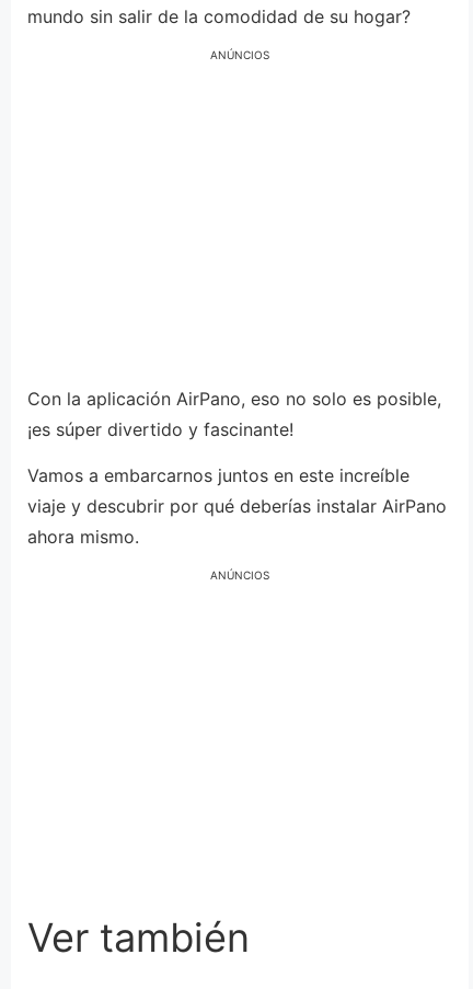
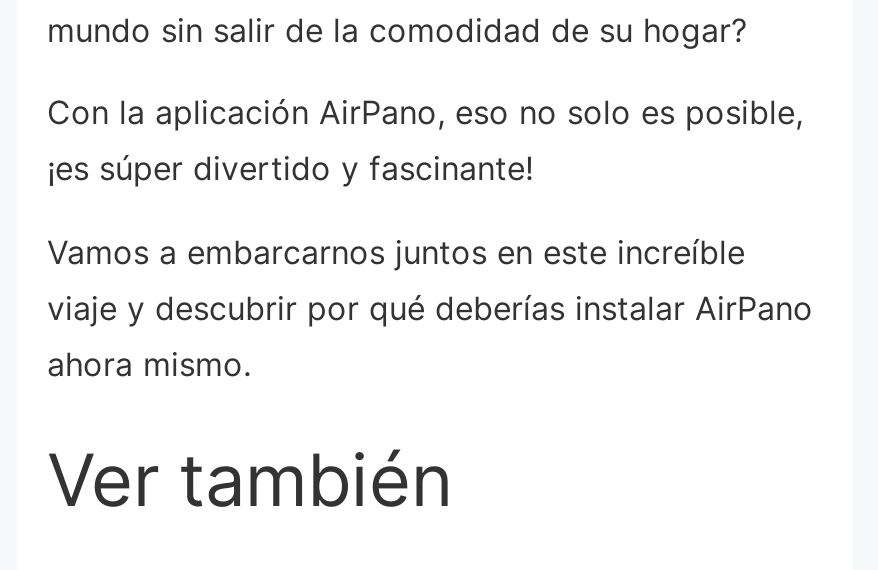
- ANÚNCIOS

- ANÚNCIOS
